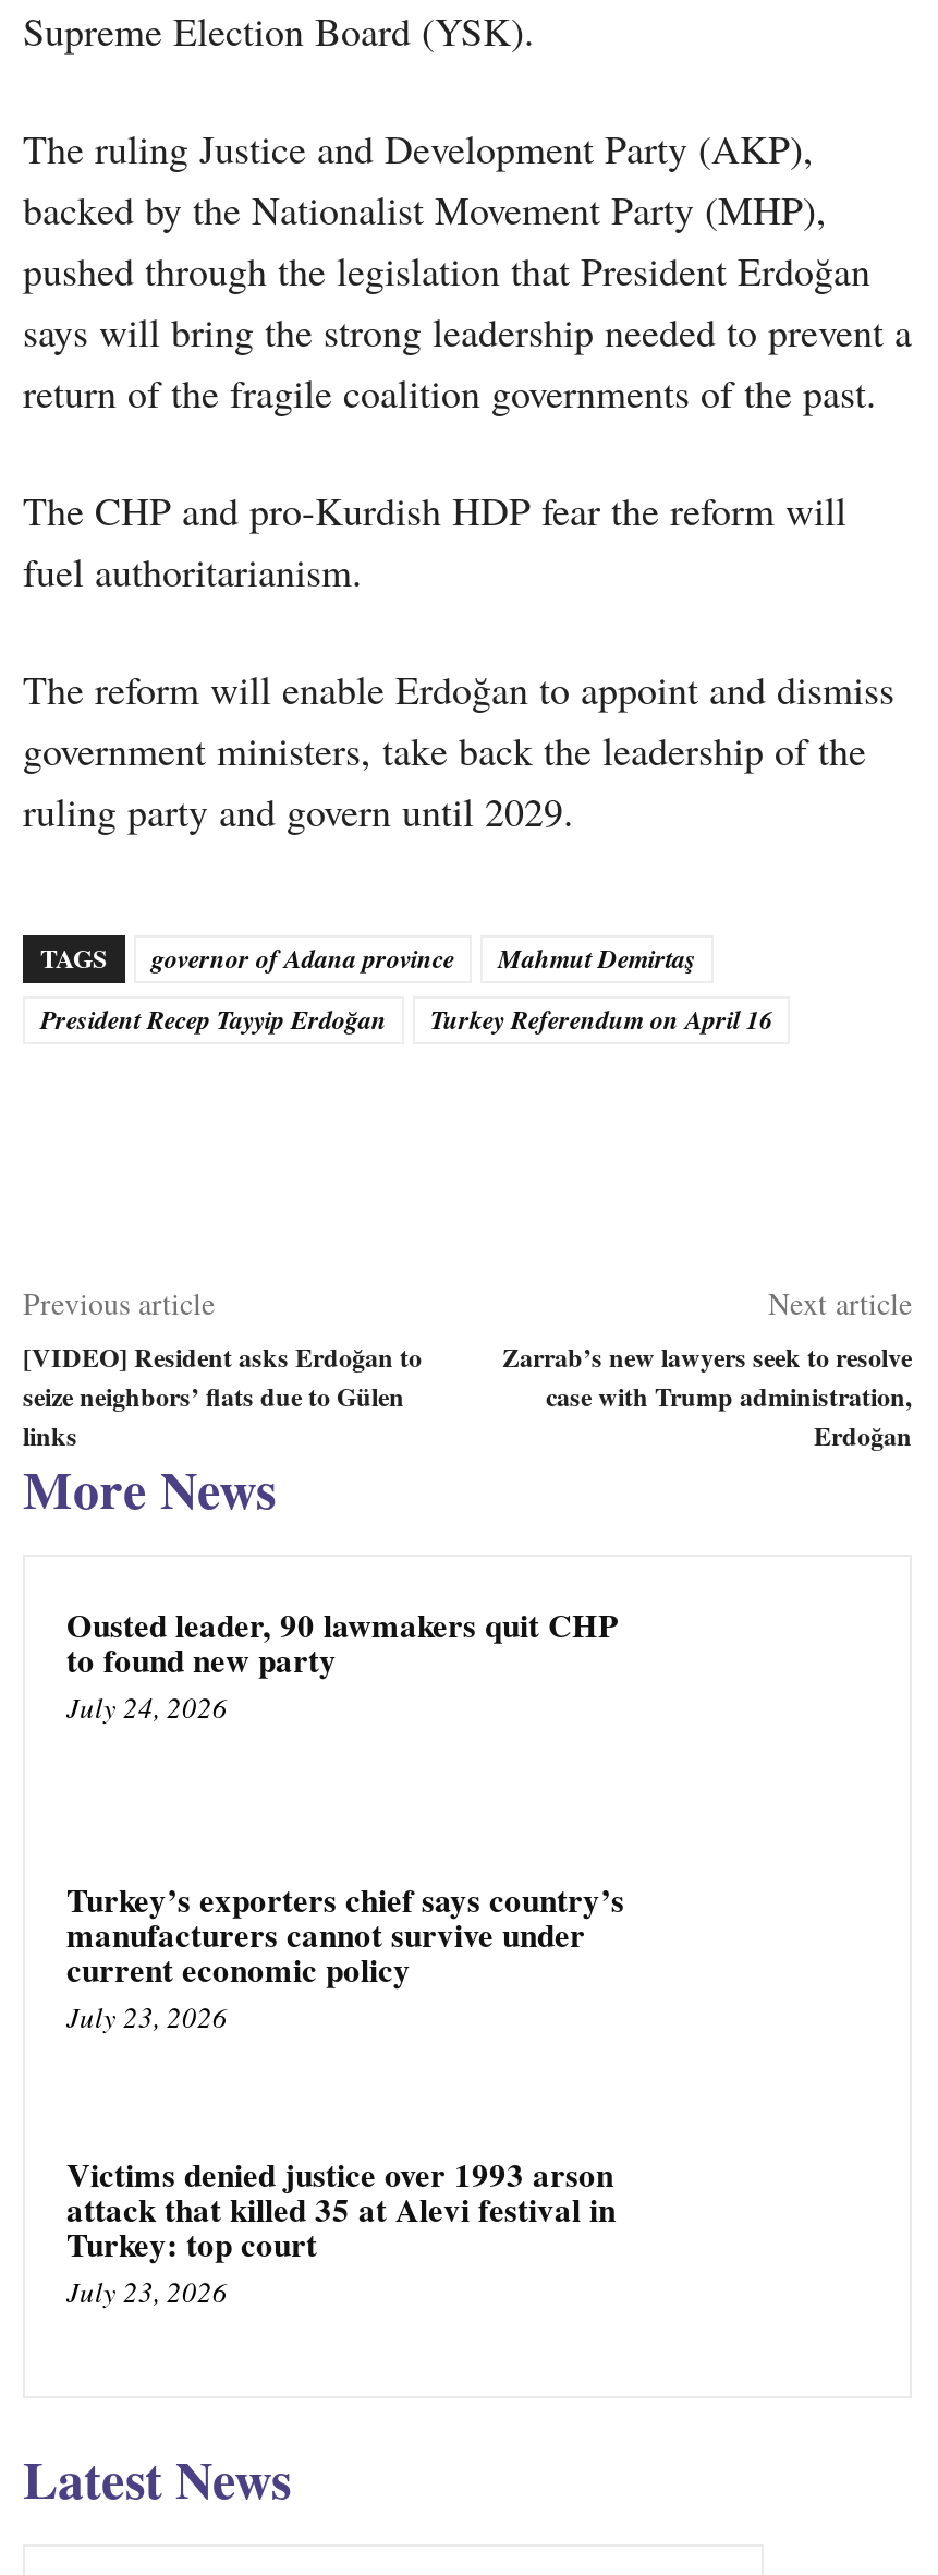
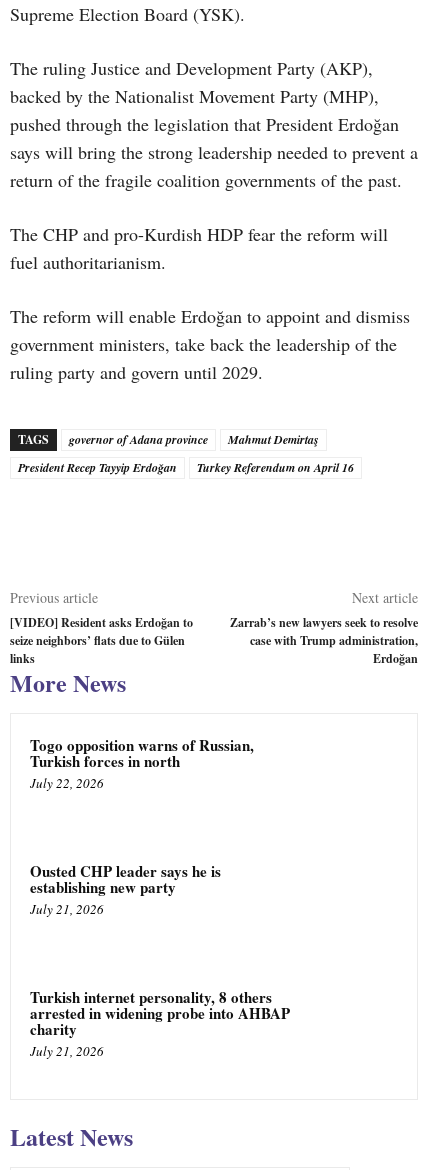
- Ousted leader, 90 lawmakers quit CHP
- to found new party
- July 24, 2026
+ Togo opposition warns of Russian,
+ Turkish forces in north
+ July 22, 2026

- Turkey’s exporters chief says country’s
- manufacturers cannot survive under
- current economic policy
- July 23, 2026
+ Ousted CHP leader says he is
+ establishing new party
+ July 21, 2026

- Victims denied justice over 1993 arson
- attack that killed 35 at Alevi festival in
- Turkey: top court
- July 23, 2026
+ Turkish internet personality, 8 others
+ arrested in widening probe into AHBAP
+ charity
+ July 21, 2026
